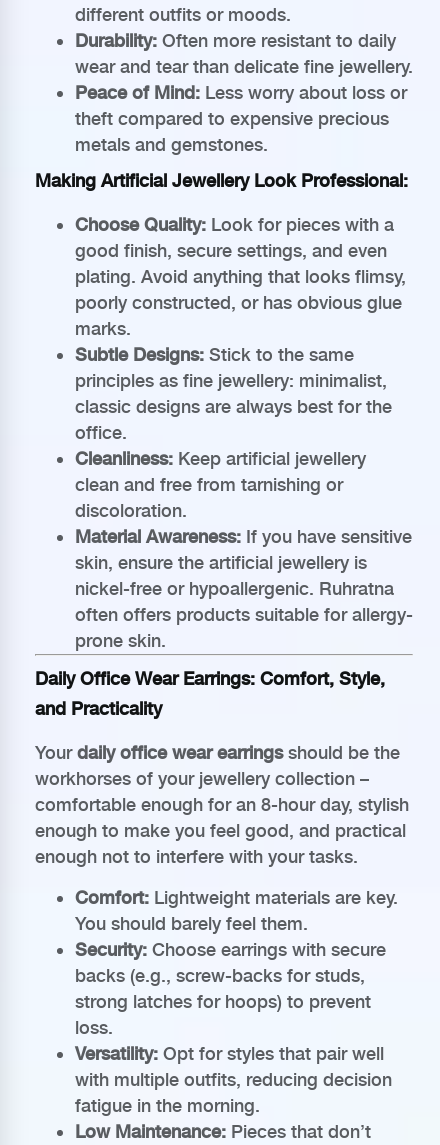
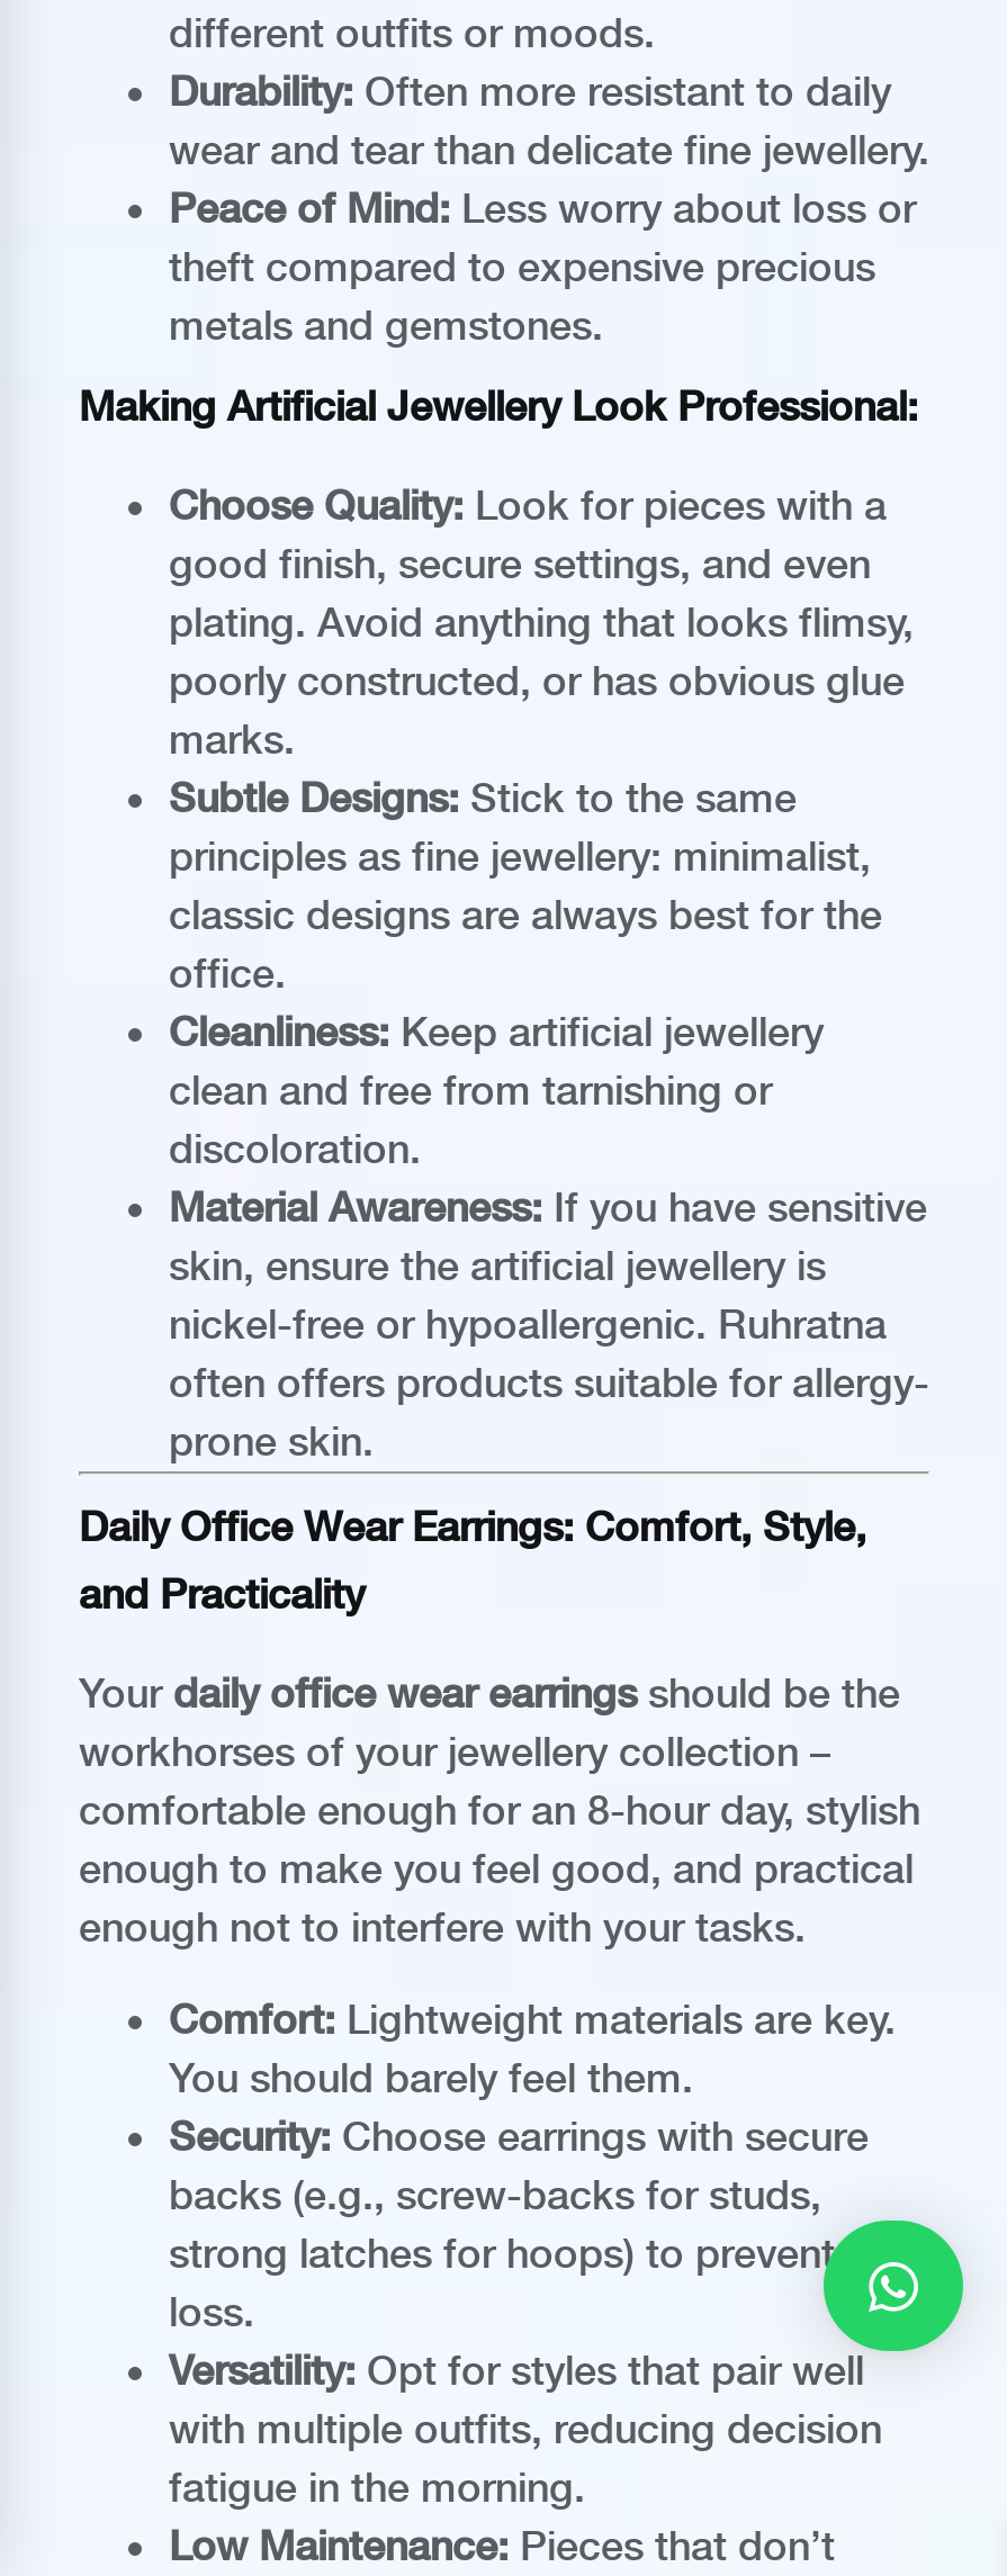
+ [image]
